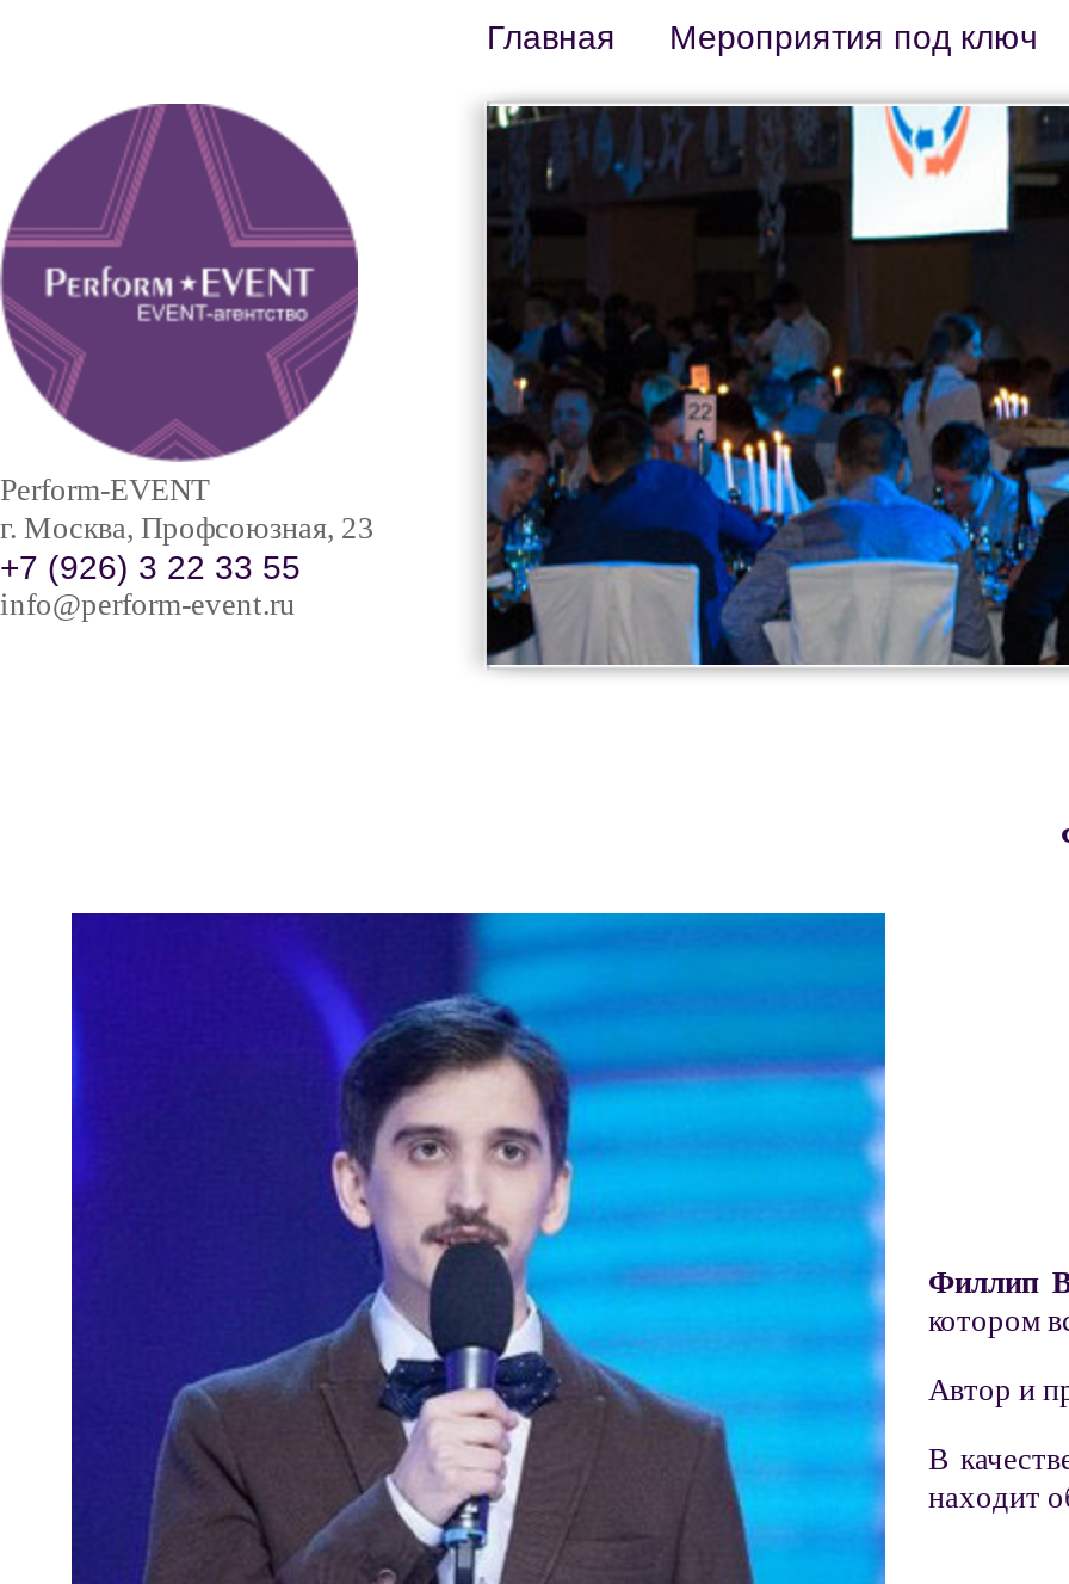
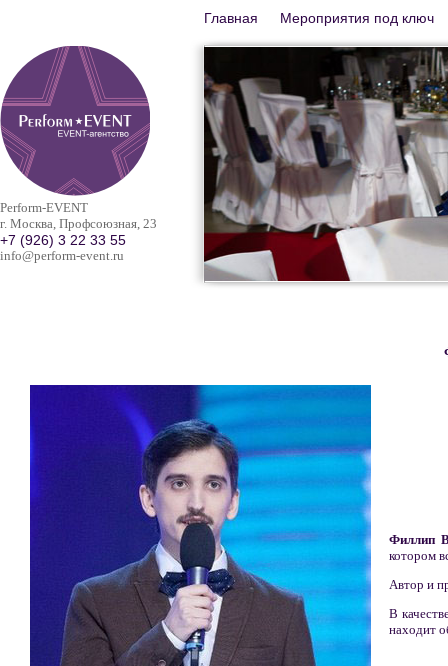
- [image]
+ [image]
